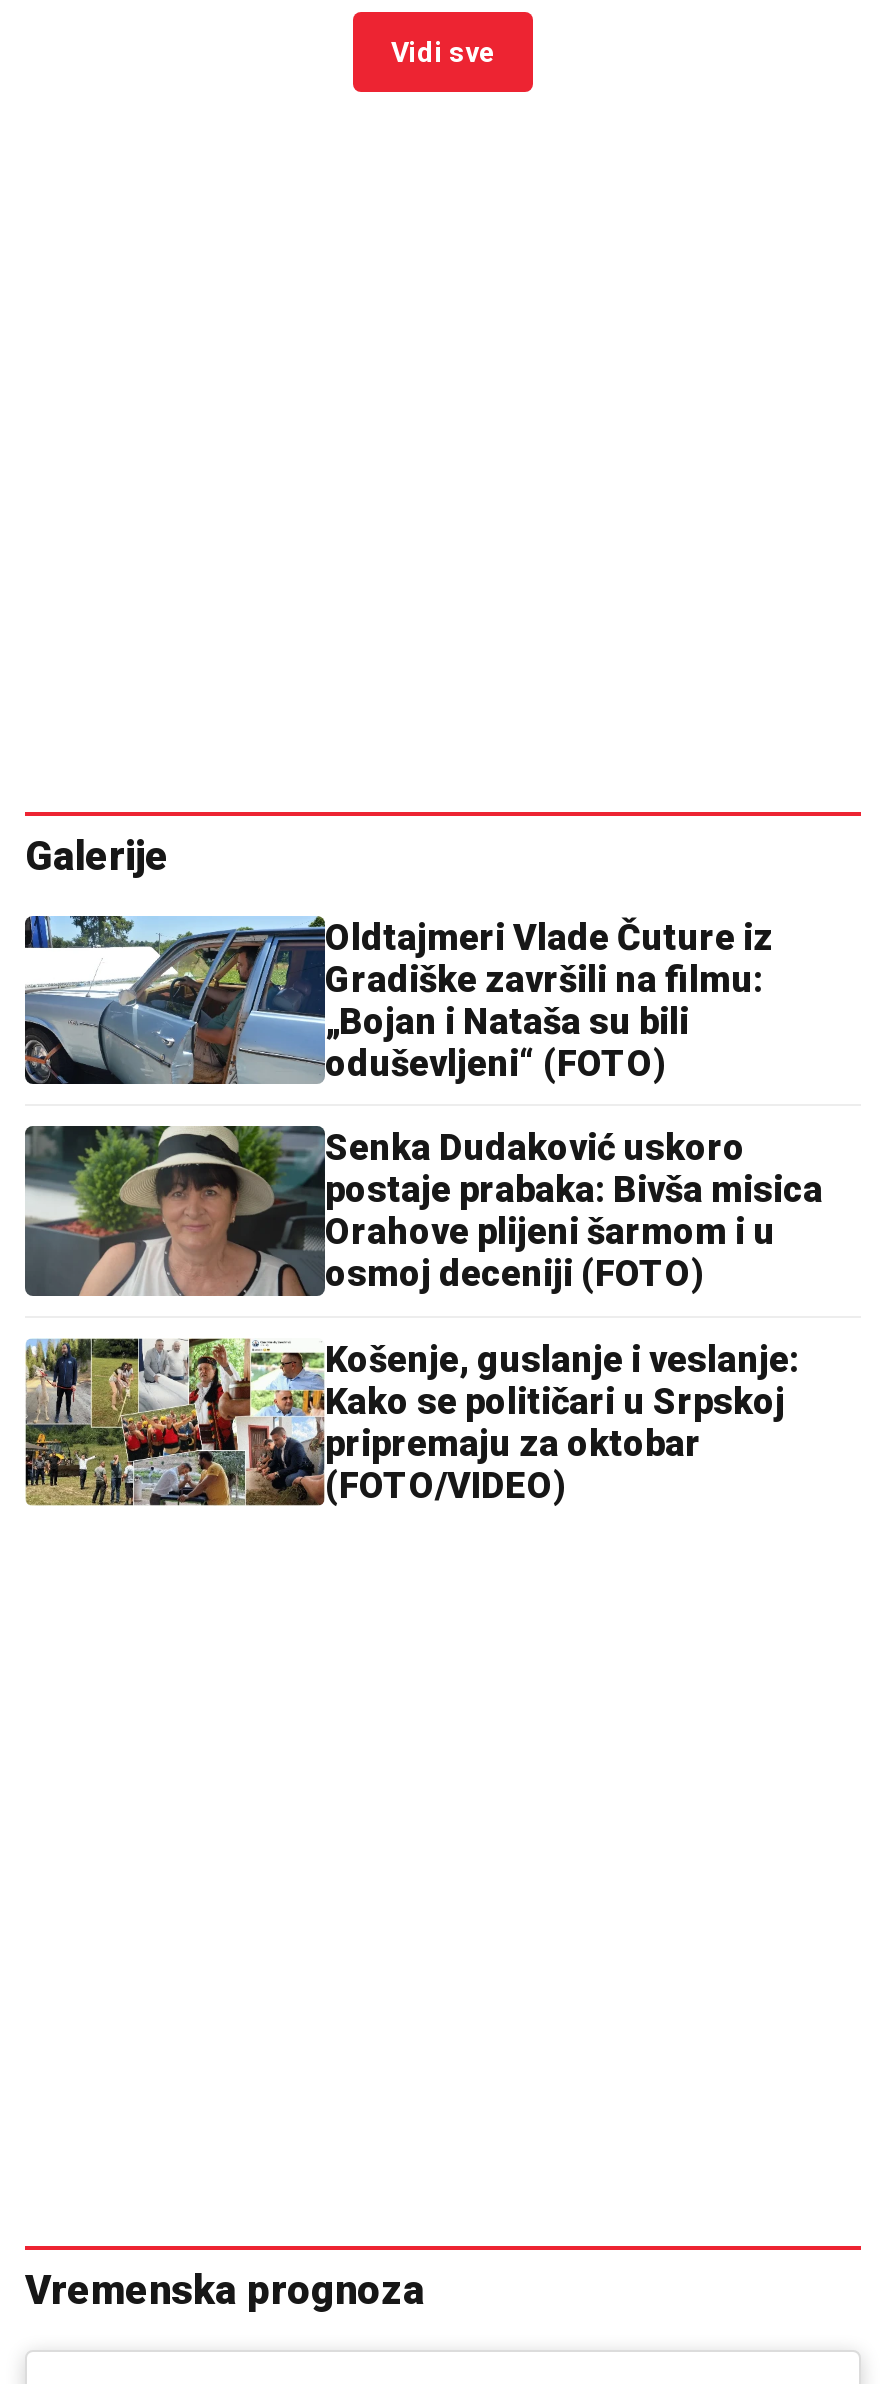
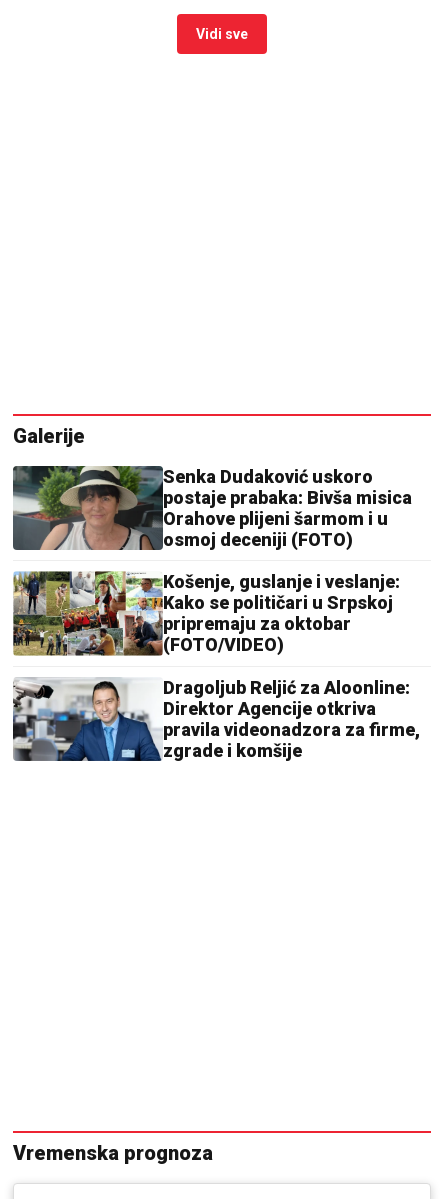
- [image]
- Oldtajmeri Vlade Čuture iz
- Gradiške završili na filmu:
- „Bojan i Nataša su bili
- oduševljeni“ (FOTO)

moved up: [image] | Senka Dudaković uskoro | postaje prabaka: Bivša misica | ... | pripremaju za oktobar | (FOTO/VIDEO)

+ [image]
+ Dragoljub Reljić za Aloonline:
+ Direktor Agencije otkriva
+ pravila videonadzora za firme,
+ zgrade i komšije
